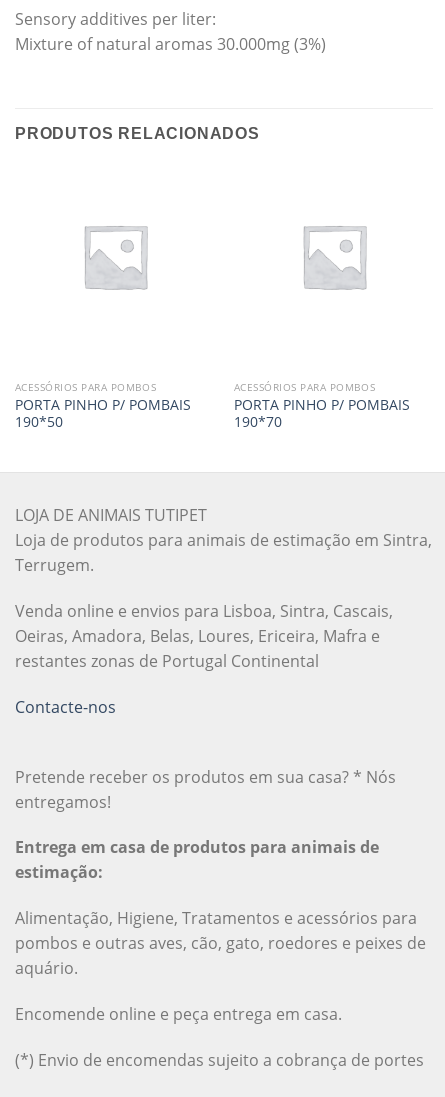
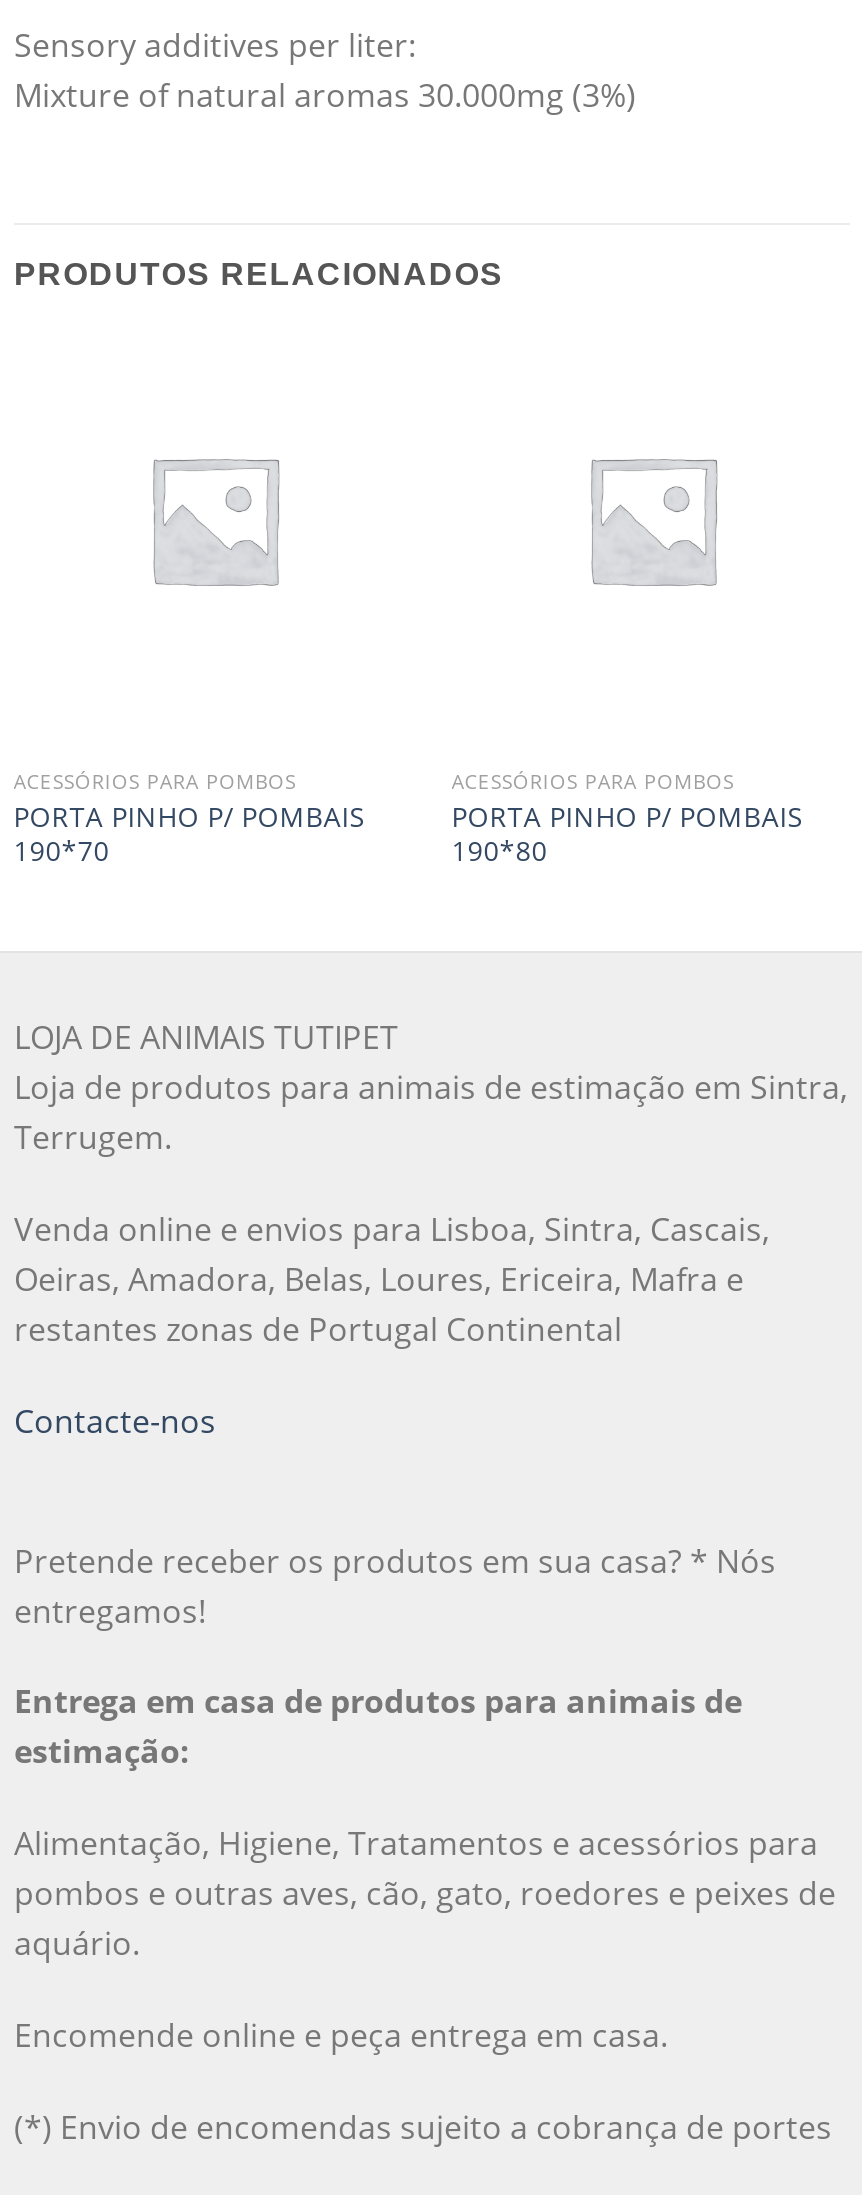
- 190*50
+ 190*70

- 190*70
+ 190*80
